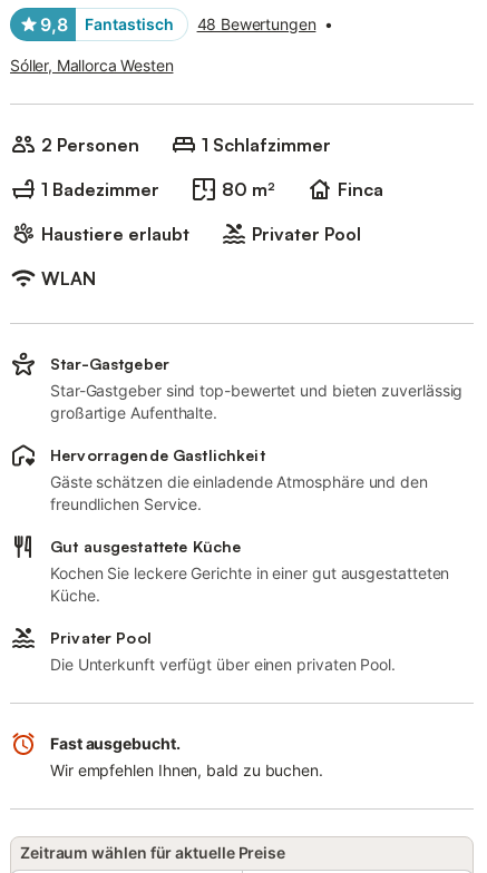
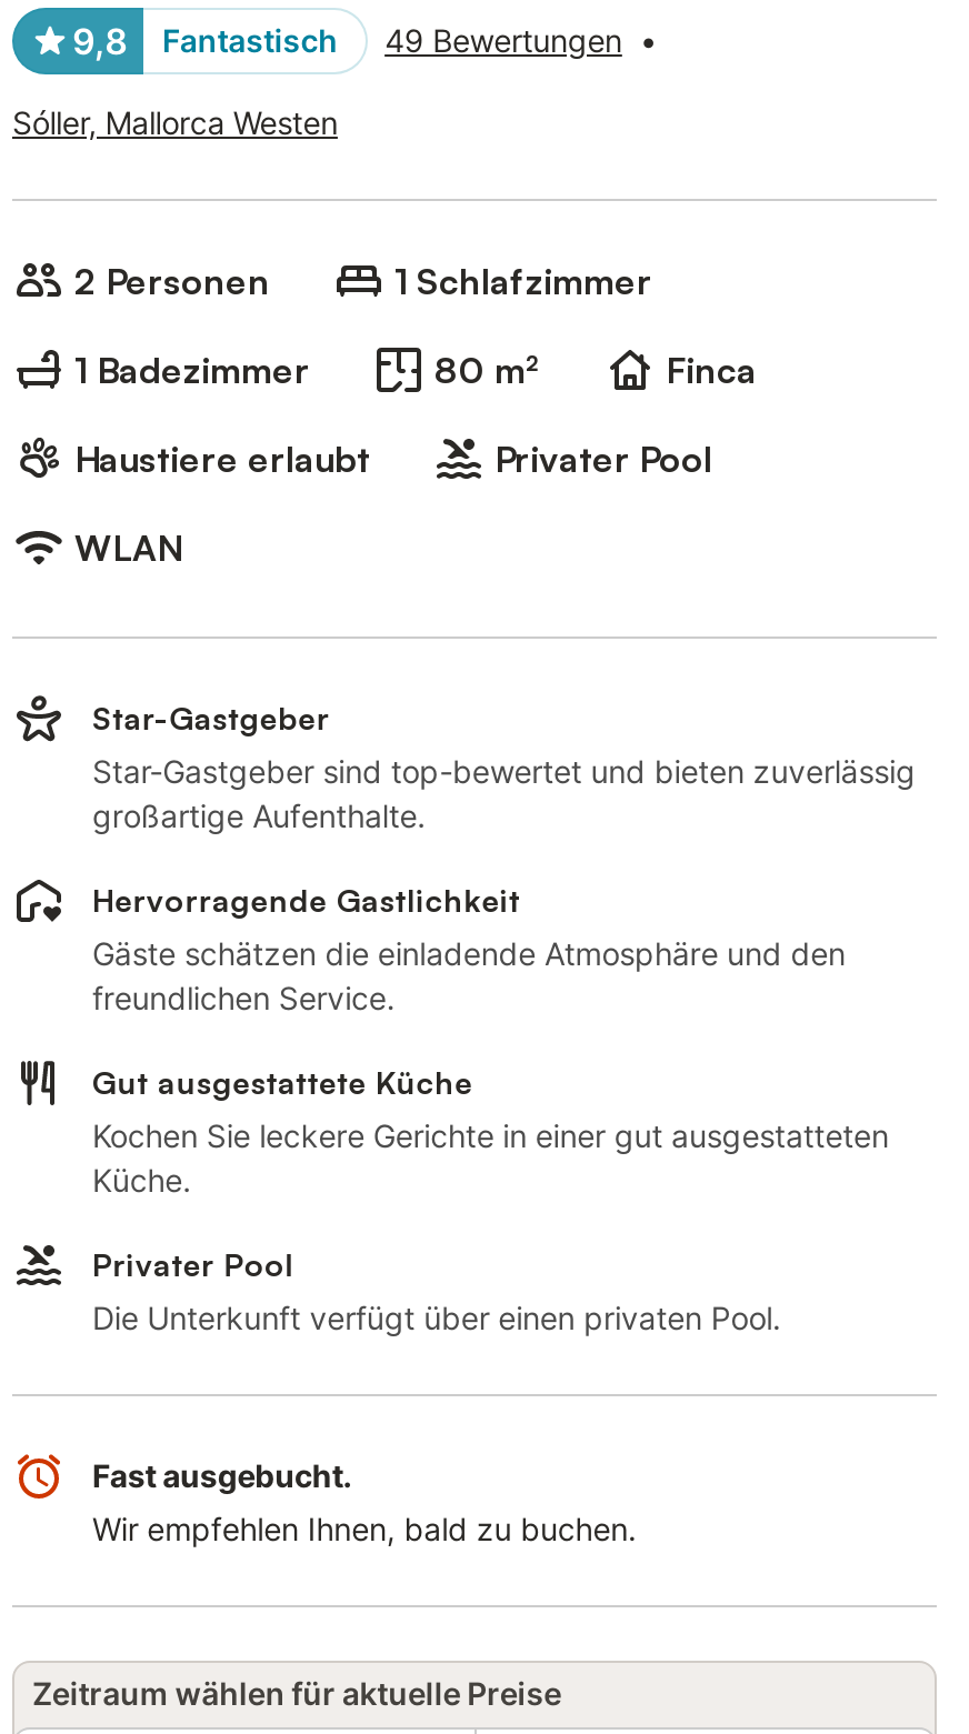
- 9,8 Fantastisch 48 Bewertungen •
+ 9,8 Fantastisch 49 Bewertungen •
